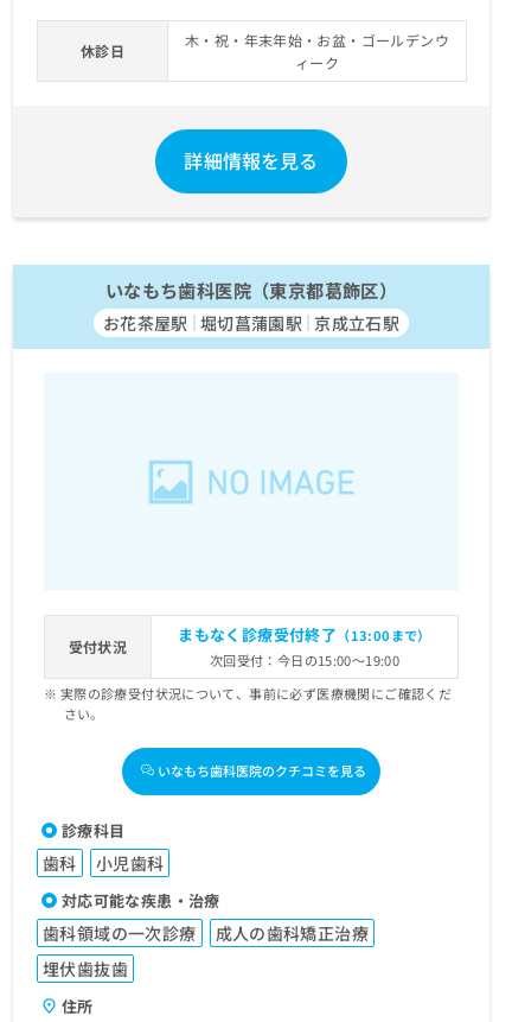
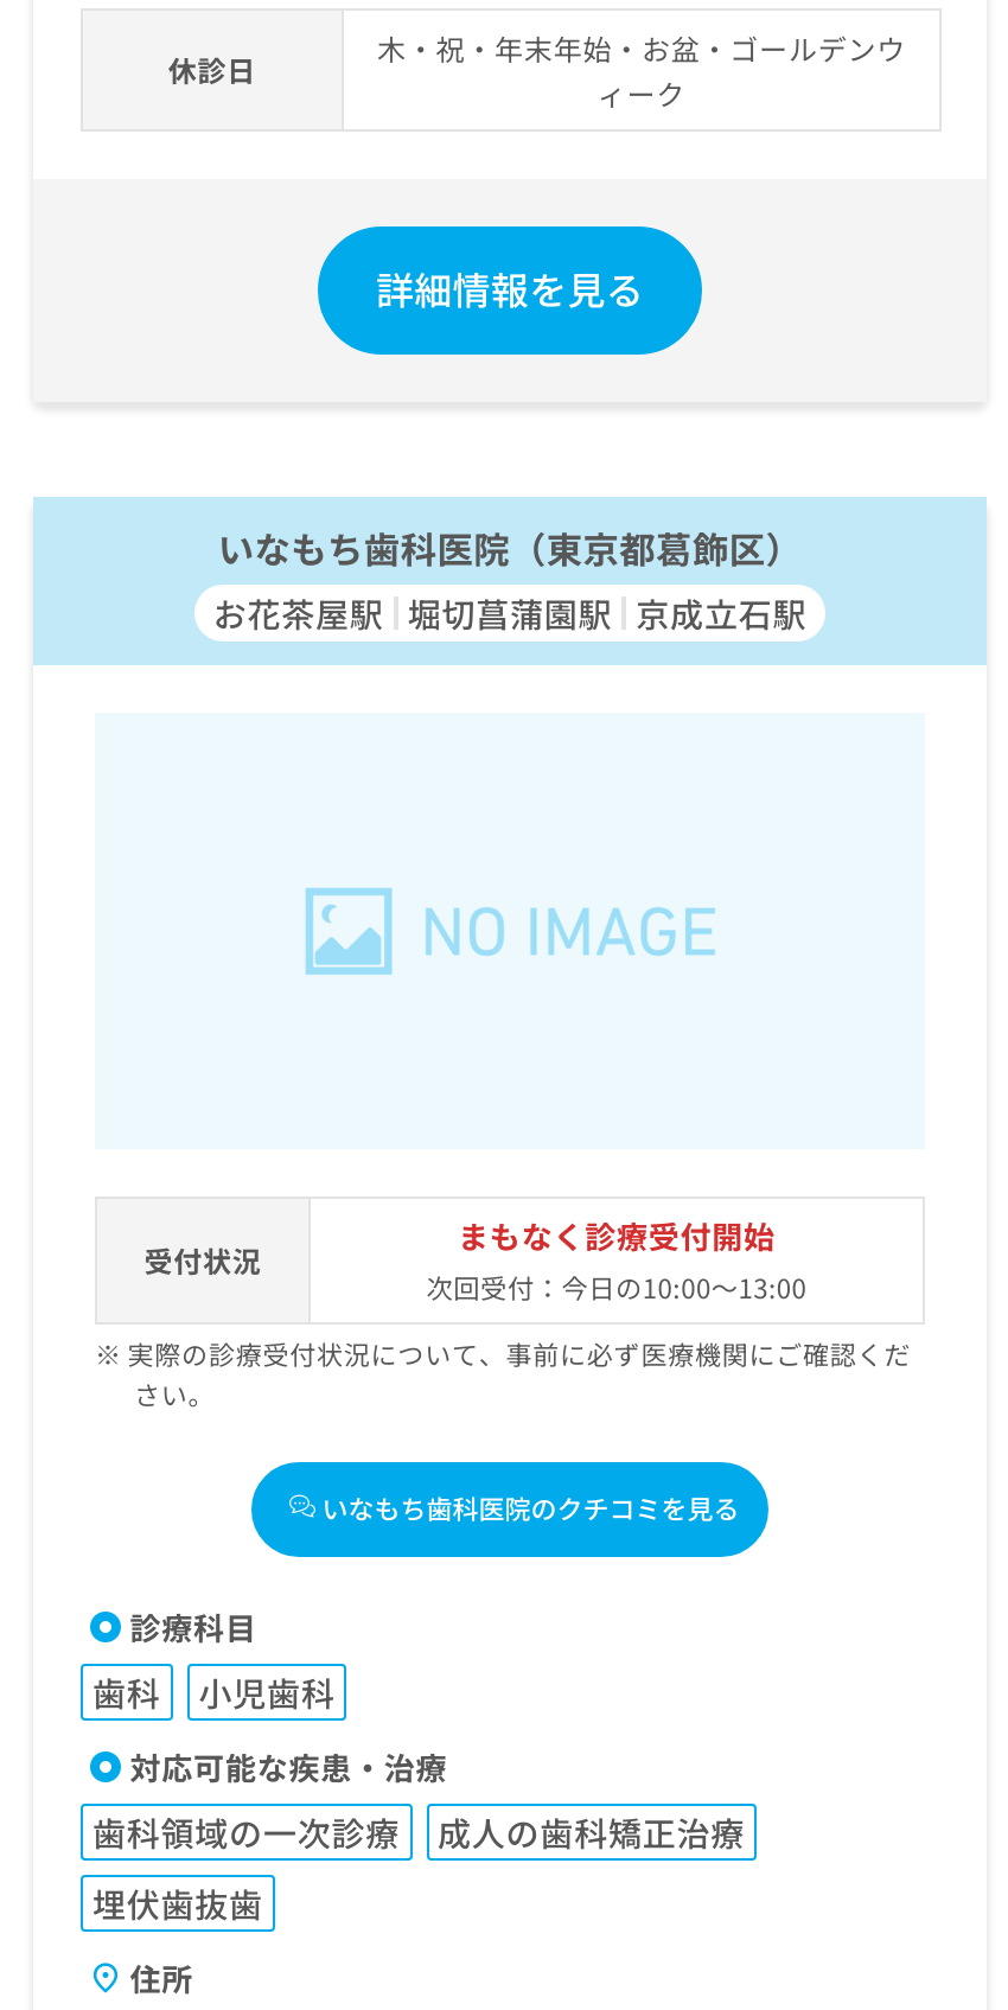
- まもなく診療受付終了（13:00まで）
- 次回受付：今日の15:00～19:00
+ まもなく診療受付開始
+ 次回受付：今日の10:00～13:00
